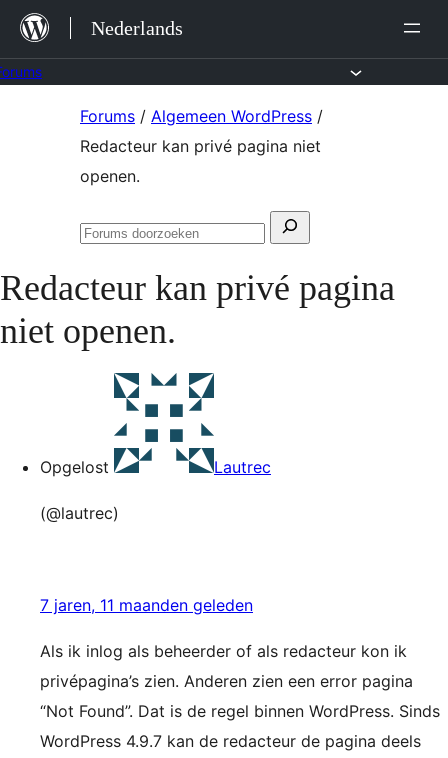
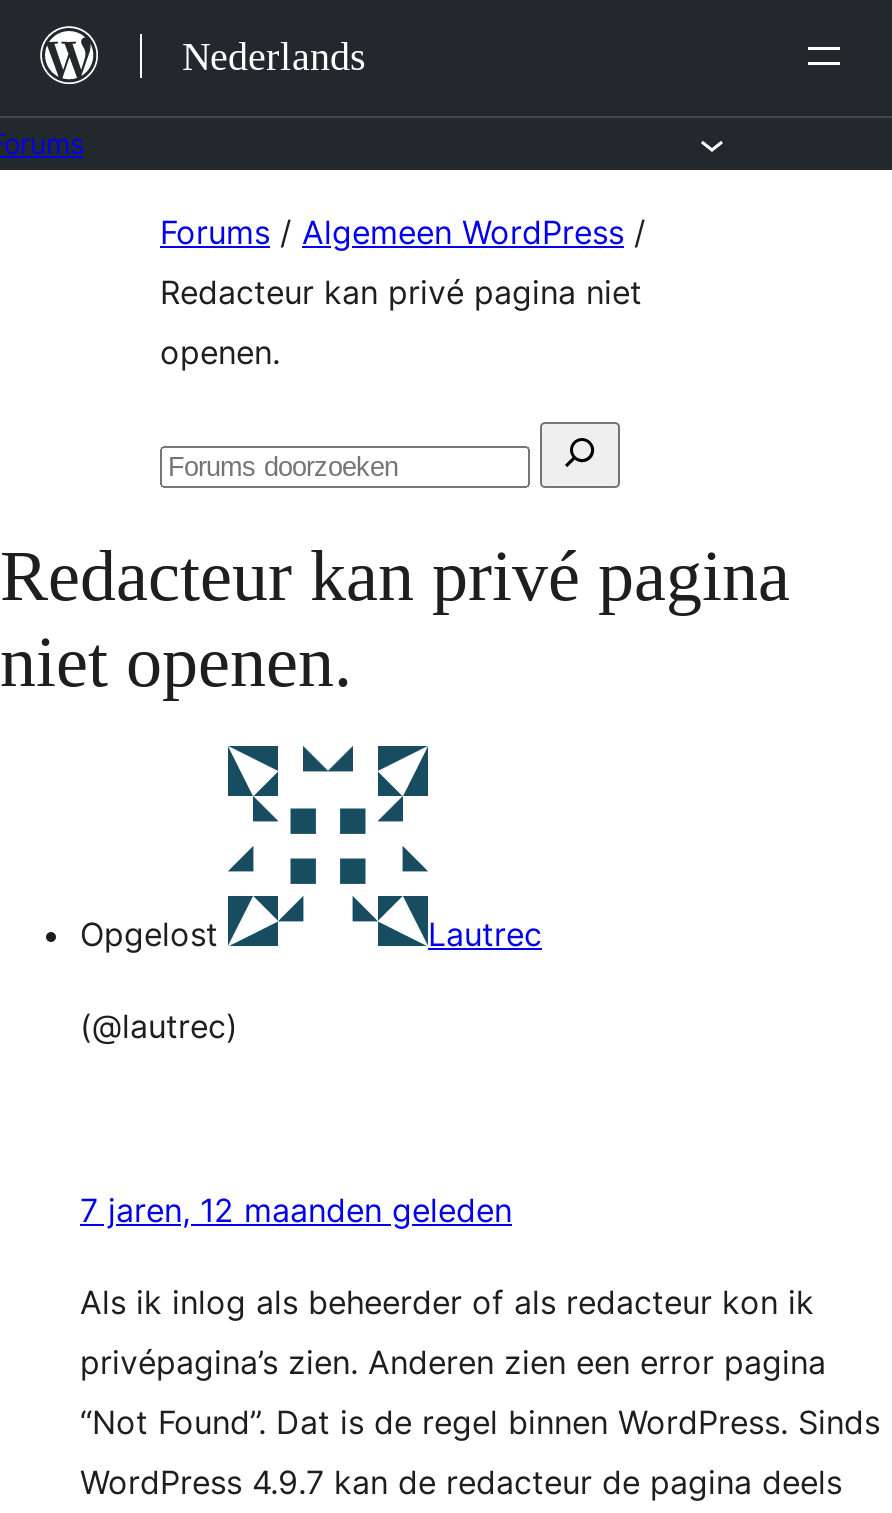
- 7 jaren, 11 maanden geleden
+ 7 jaren, 12 maanden geleden
